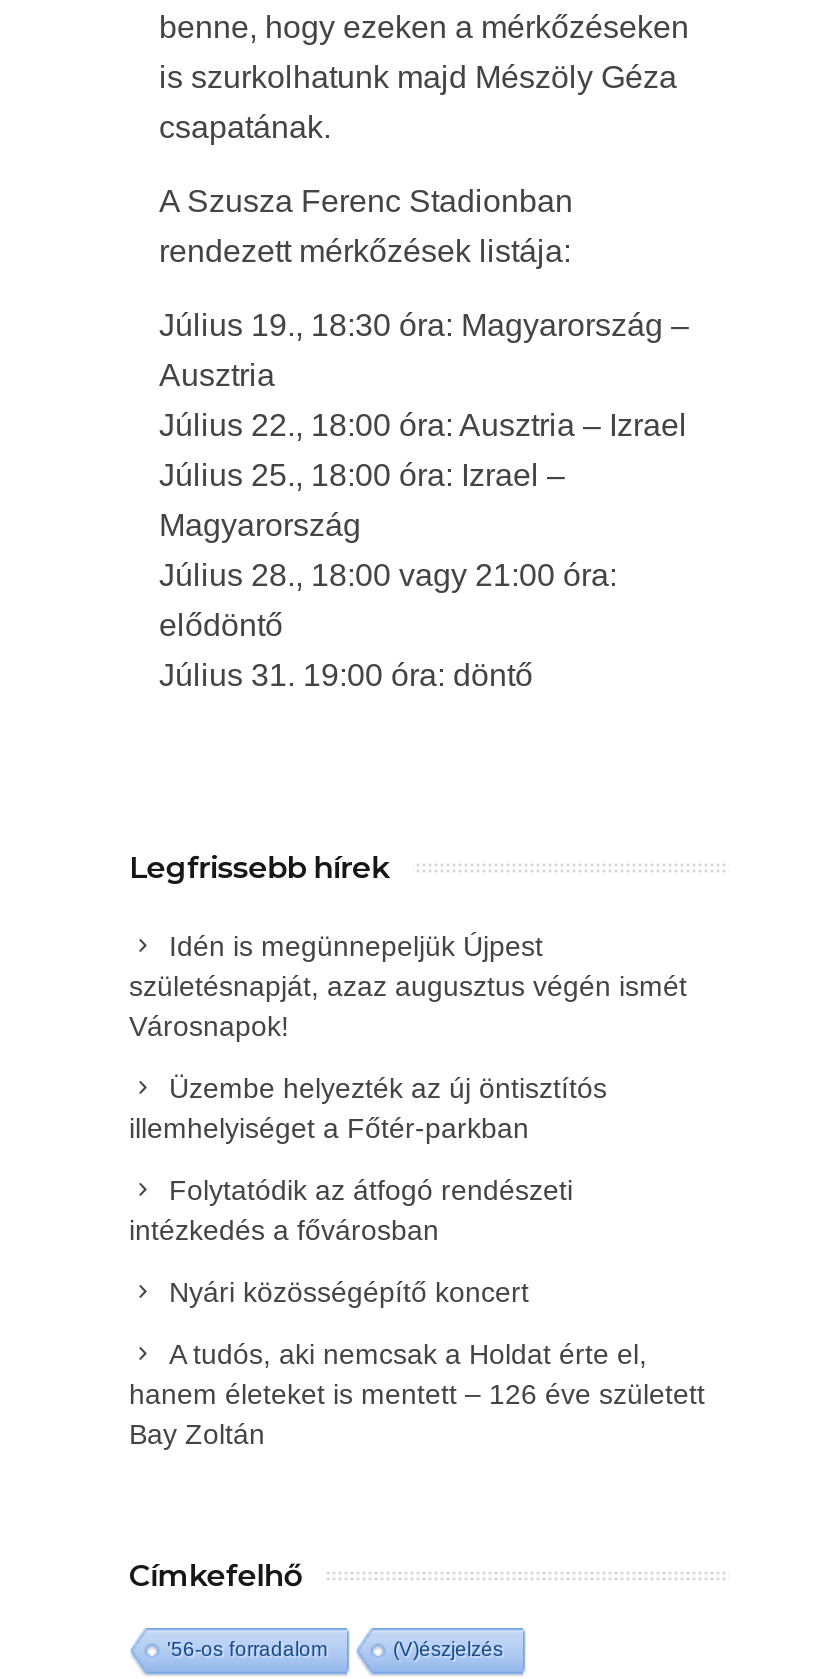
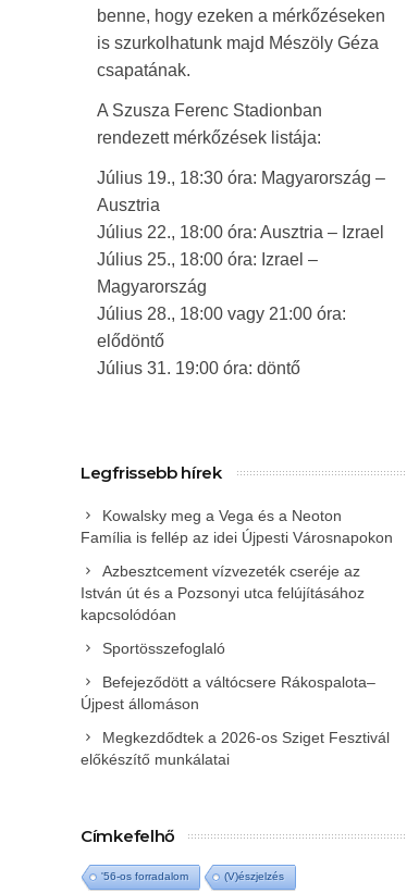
- Idén is megünnepeljük Újpest
- születésnapját, azaz augusztus végén ismét
- Városnapok!
+ Kowalsky meg a Vega és a Neoton
+ Família is fellép az idei Újpesti Városnapokon

- Üzembe helyezték az új öntisztítós
- illemhelyiséget a Főtér-parkban
+ Azbesztcement vízvezeték cseréje az
+ István út és a Pozsonyi utca felújításához
+ kapcsolódóan

- Folytatódik az átfogó rendészeti
- intézkedés a fővárosban
+ Sportösszefoglaló

- Nyári közösségépítő koncert
+ Befejeződött a váltócsere Rákospalota–
+ Újpest állomáson

- A tudós, aki nemcsak a Holdat érte el,
- hanem életeket is mentett – 126 éve született
- Bay Zoltán
+ Megkezdődtek a 2026-os Sziget Fesztivál
+ előkészítő munkálatai
